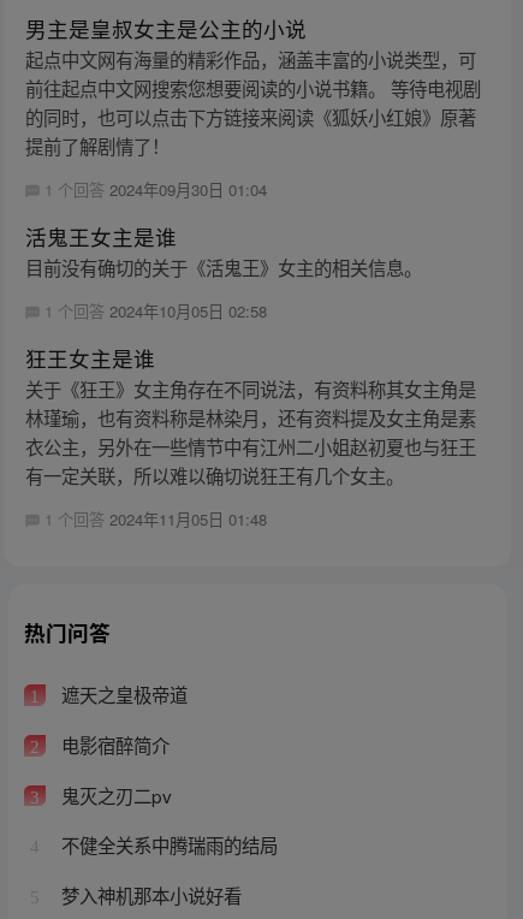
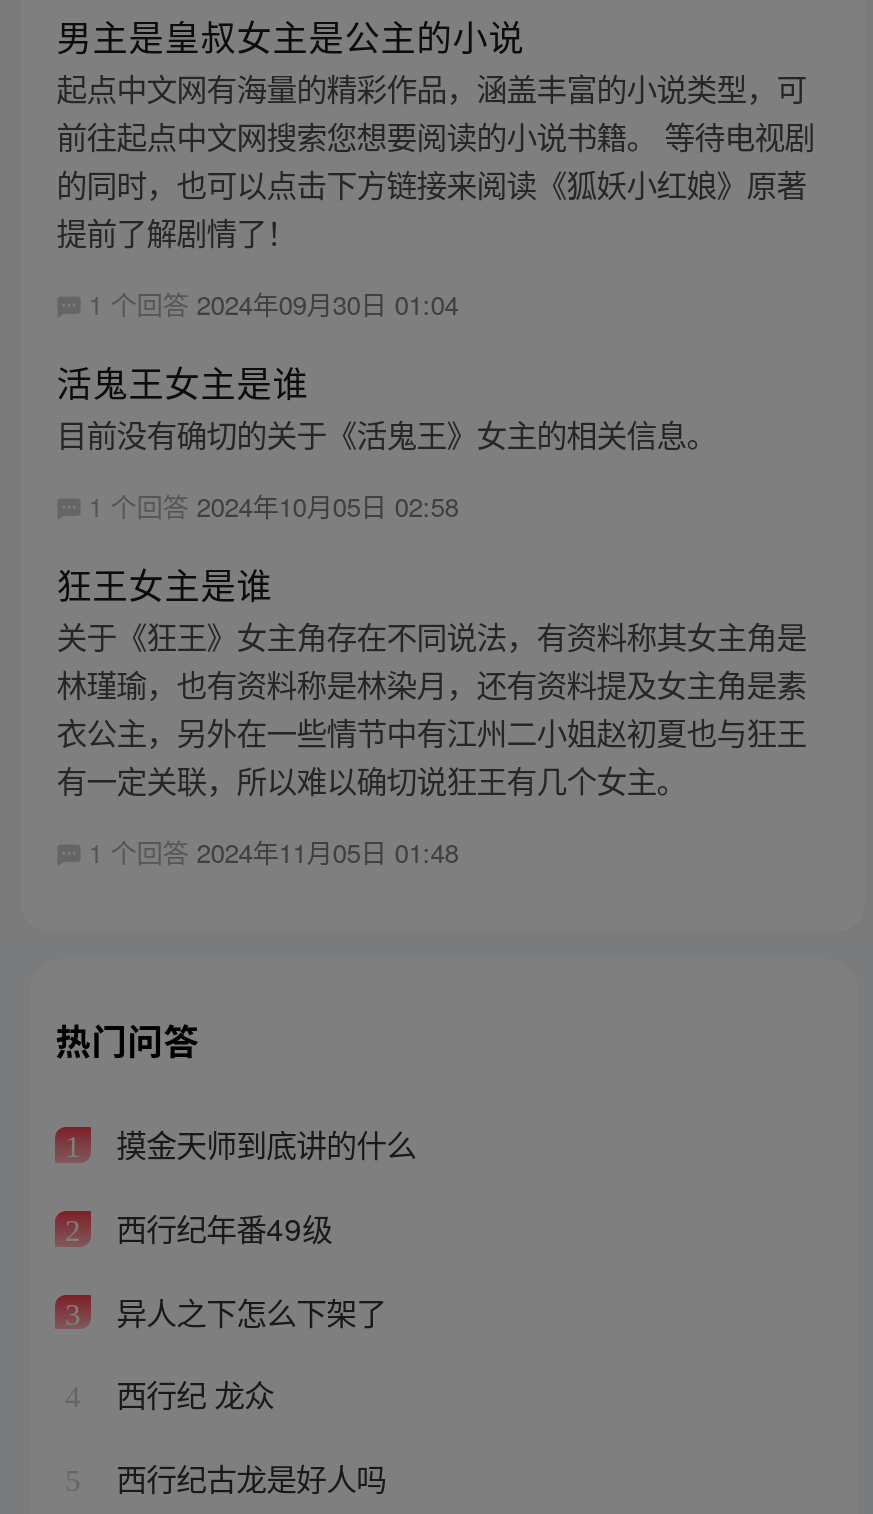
- 遮天之皇极帝道
+ 摸金天师到底讲的什么

- 电影宿醉简介
+ 西行纪年番49级

- 鬼灭之刃二pv
+ 异人之下怎么下架了

- 不健全关系中腾瑞雨的结局
+ 西行纪 龙众

- 梦入神机那本小说好看
+ 西行纪古龙是好人吗
